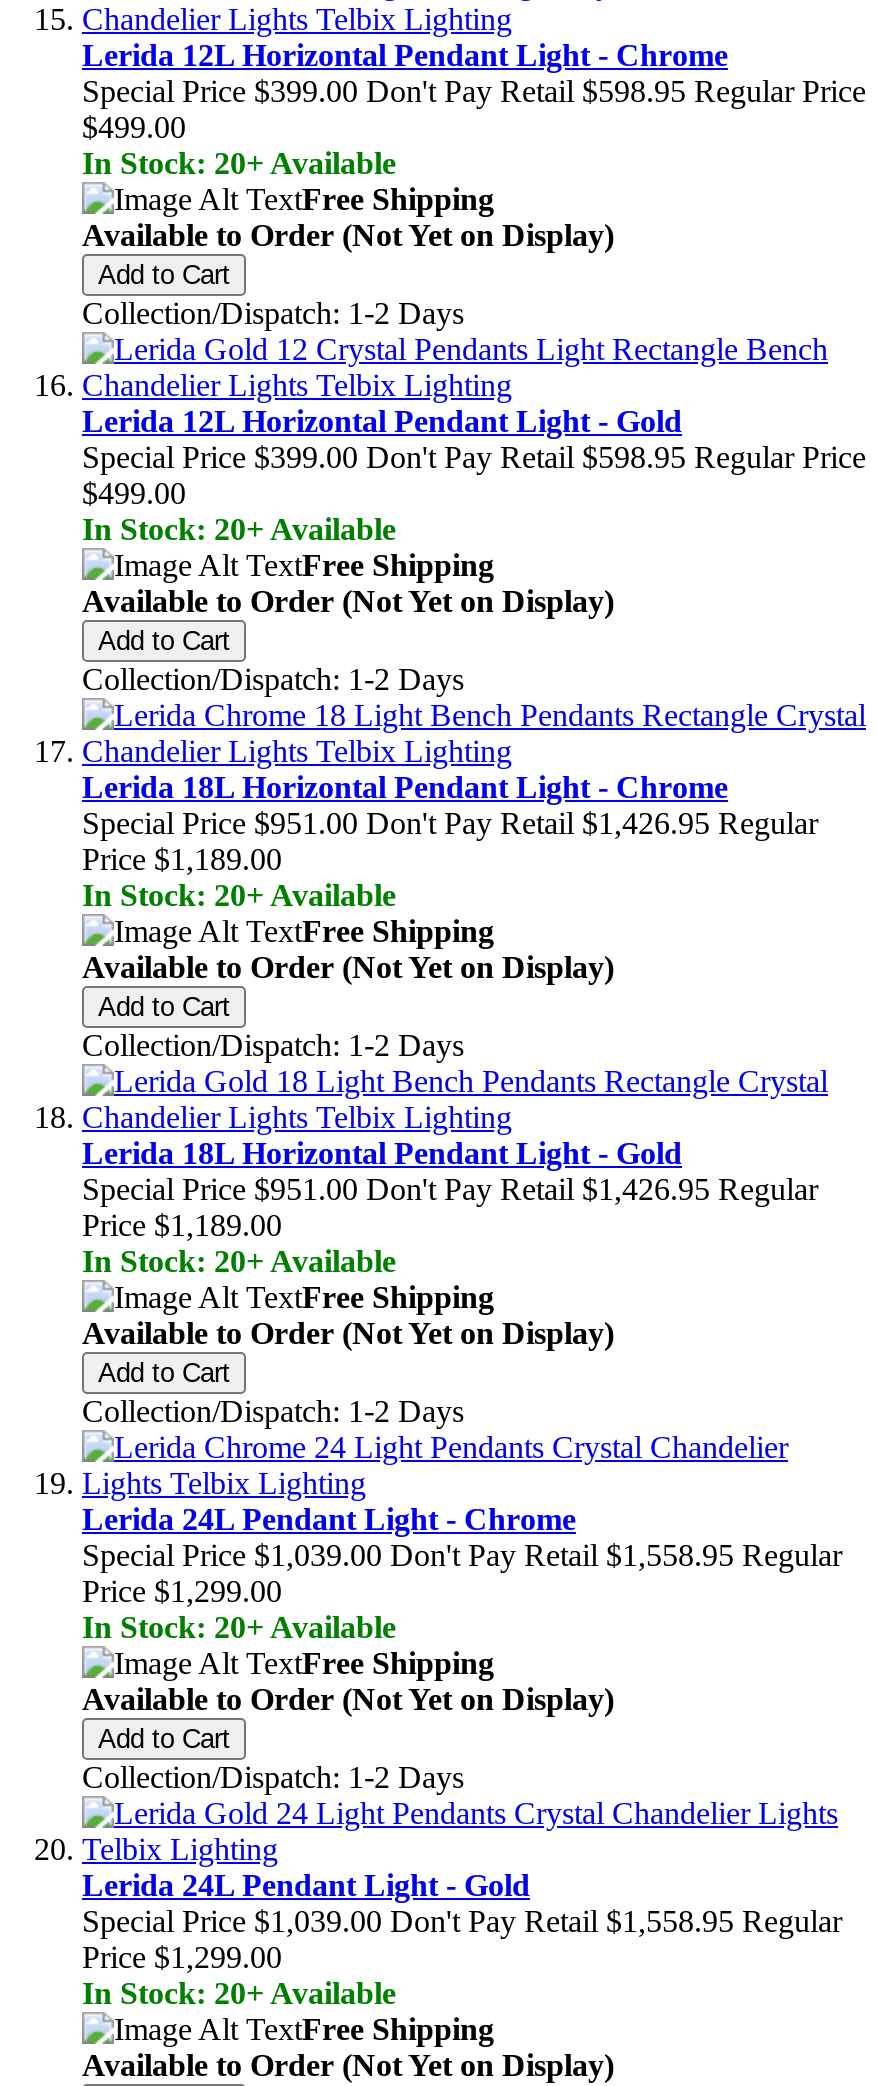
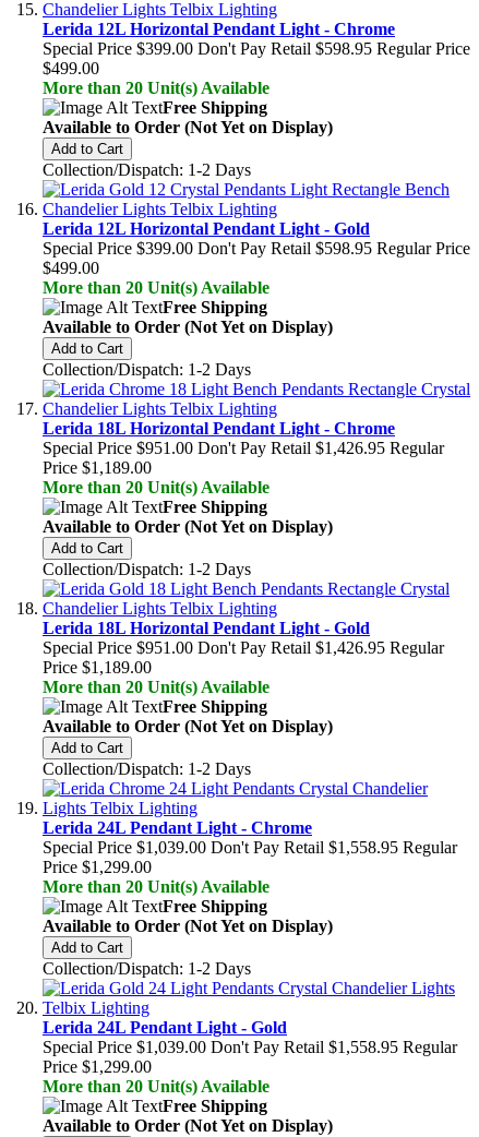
- In Stock: 20+ Available
+ More than 20 Unit(s) Available

- In Stock: 20+ Available
+ More than 20 Unit(s) Available

- In Stock: 20+ Available
+ More than 20 Unit(s) Available

- In Stock: 20+ Available
+ More than 20 Unit(s) Available

- In Stock: 20+ Available
+ More than 20 Unit(s) Available

- In Stock: 20+ Available
+ More than 20 Unit(s) Available
